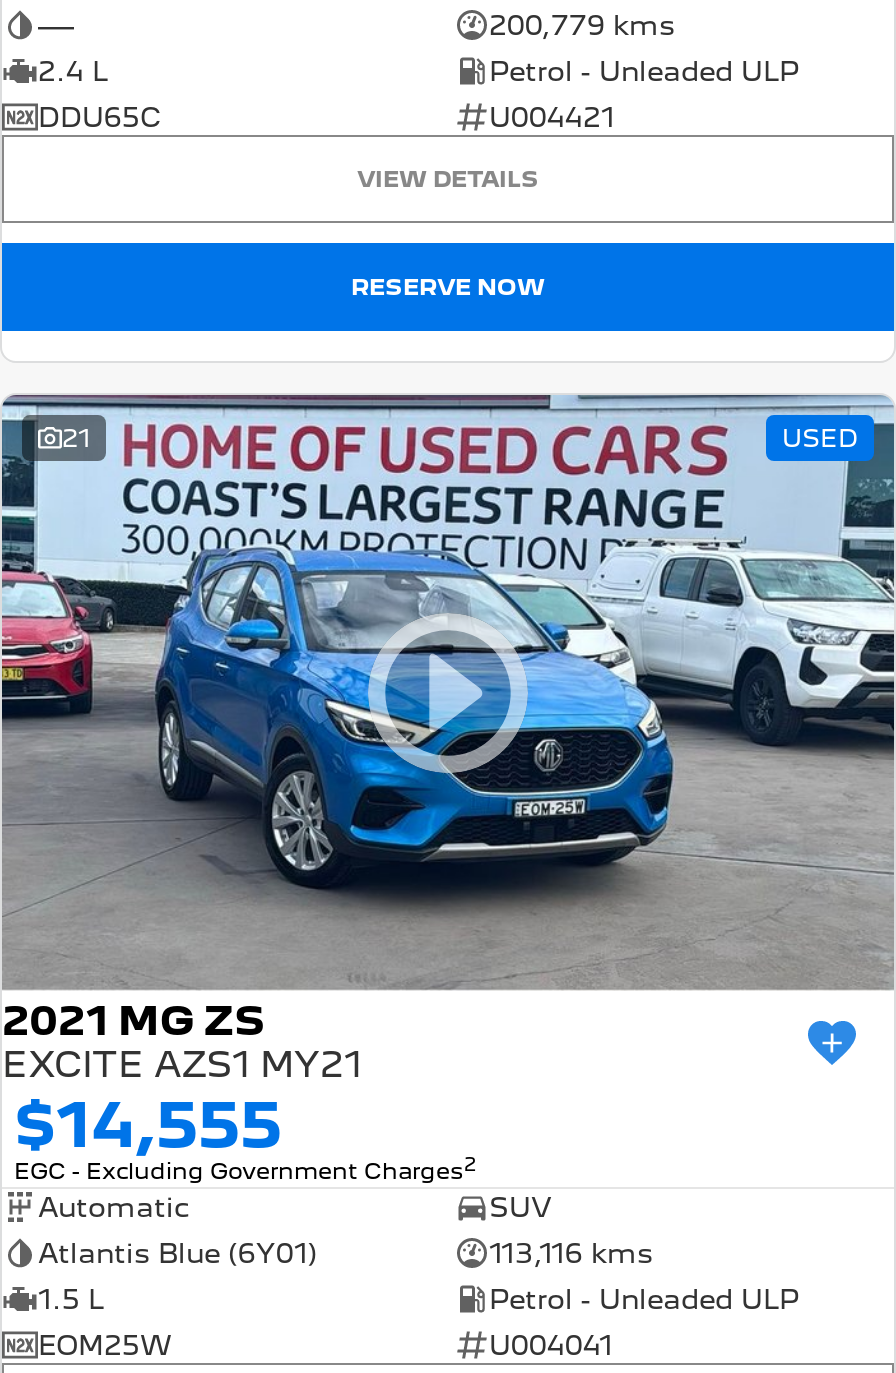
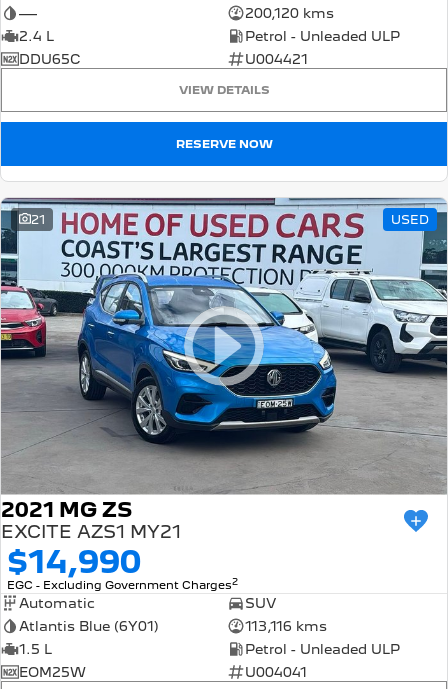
- 200,779 kms
+ 200,120 kms

- $14,555
+ $14,990
